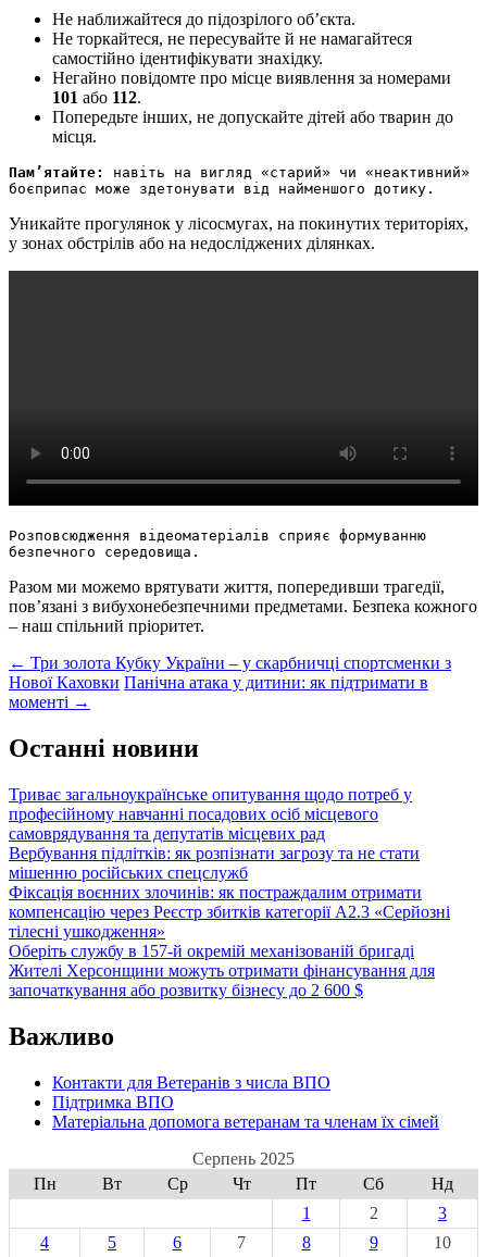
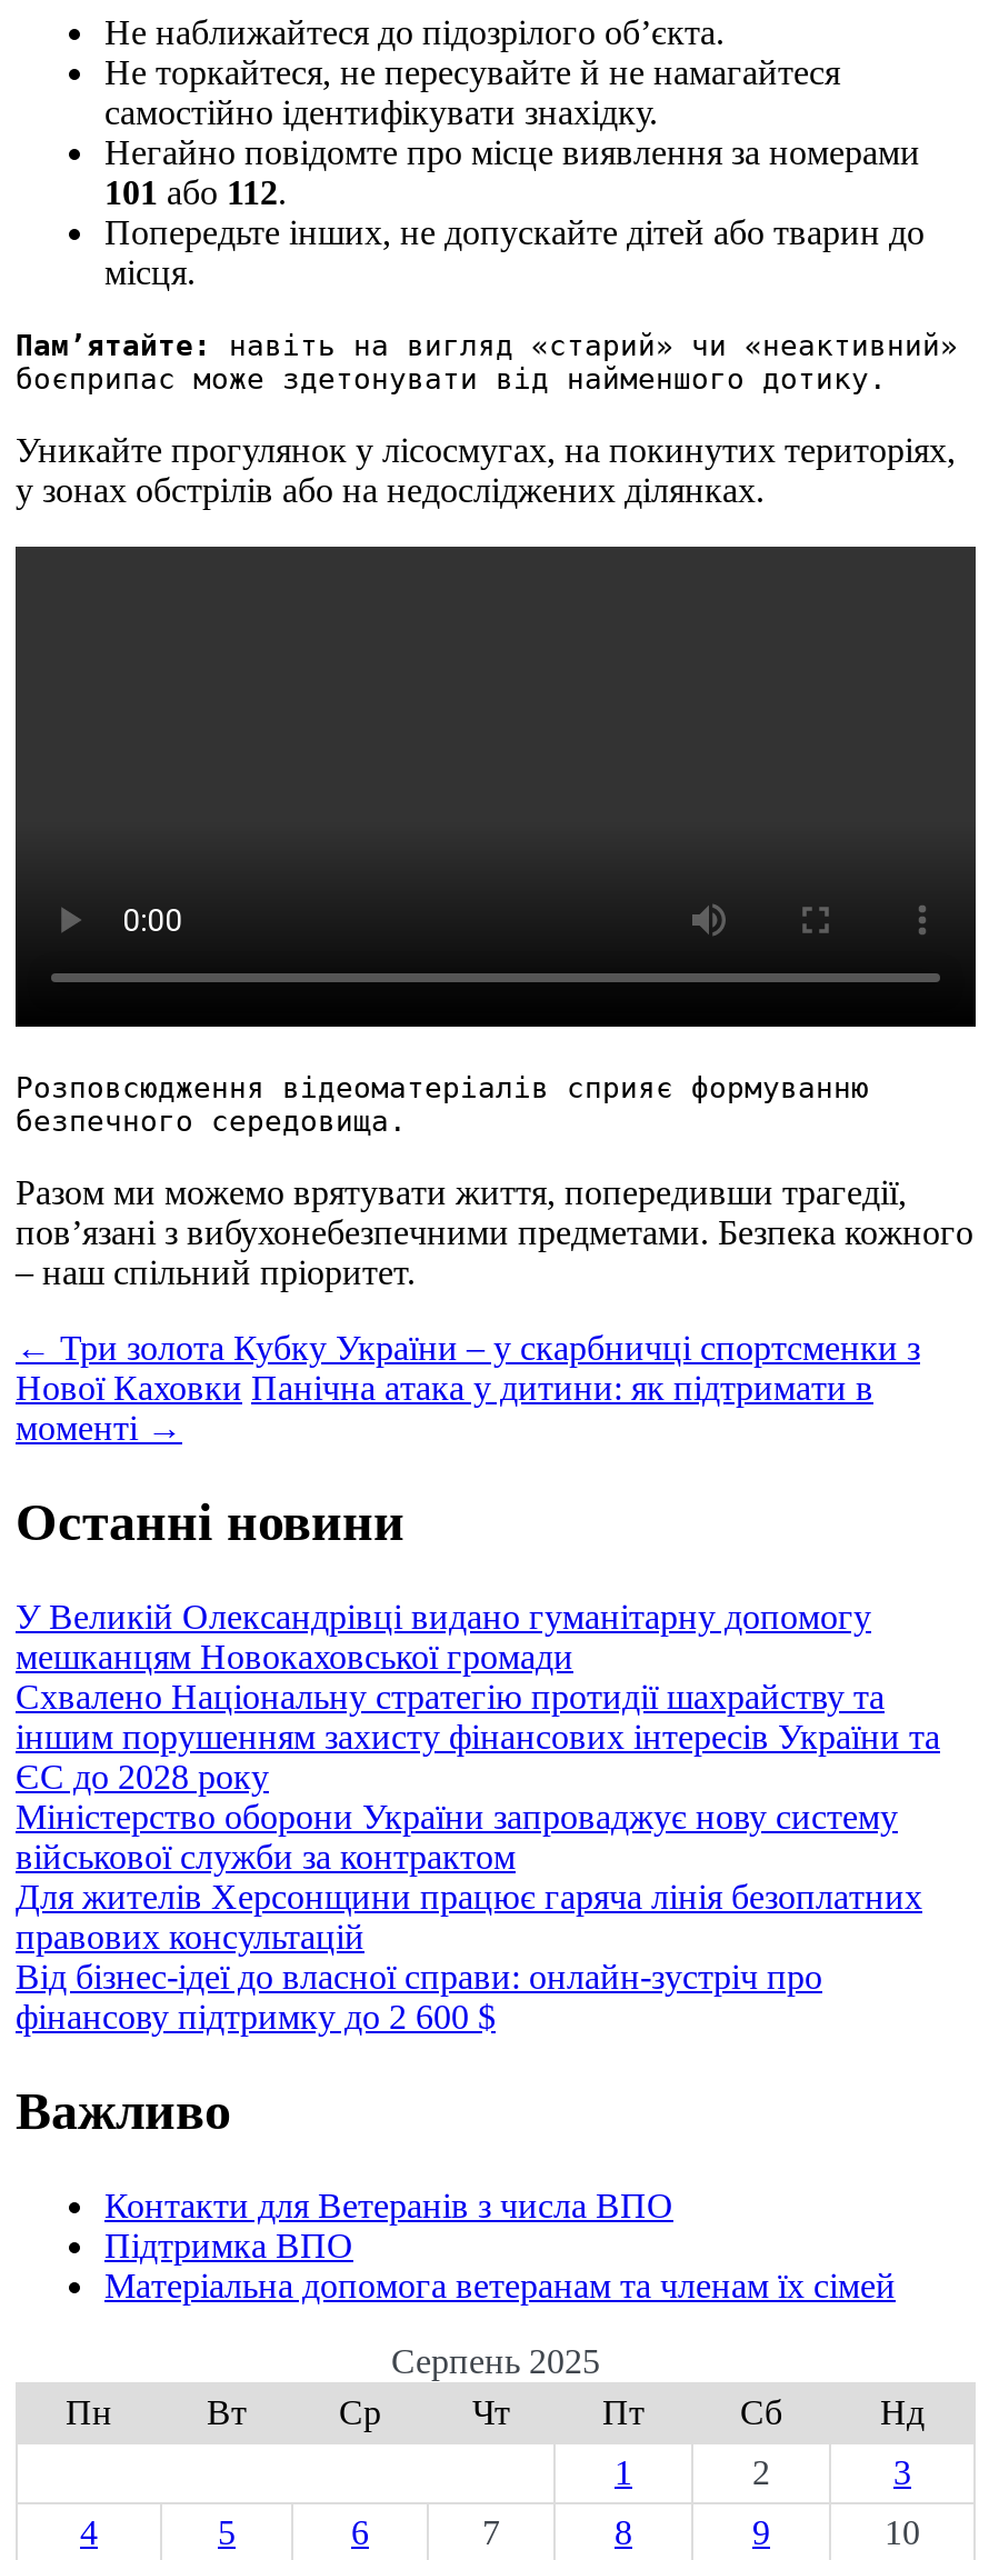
- Триває загальноукраїнське опитування щодо потреб у
- професійному навчанні посадових осіб місцевого
- самоврядування та депутатів місцевих рад
- Вербування підлітків: як розпізнати загрозу та не стати
- мішенню російських спецслужб
- Фіксація воєнних злочинів: як постраждалим отримати
- компенсацію через Реєстр збитків категорії А2.3 «Серйозні
- тілесні ушкодження»
- Оберіть службу в 157-й окремій механізованій бригаді
- Жителі Херсонщини можуть отримати фінансування для
- започаткування або розвитку бізнесу до 2 600 $
+ У Великій Олександрівці видано гуманітарну допомогу
+ мешканцям Новокаховської громади
+ Схвалено Національну стратегію протидії шахрайству та
+ іншим порушенням захисту фінансових інтересів України та
+ ЄС до 2028 року
+ Міністерство оборони України запроваджує нову систему
+ військової служби за контрактом
+ Для жителів Херсонщини працює гаряча лінія безоплатних
+ правових консультацій
+ Від бізнес-ідеї до власної справи: онлайн-зустріч про
+ фінансову підтримку до 2 600 $
